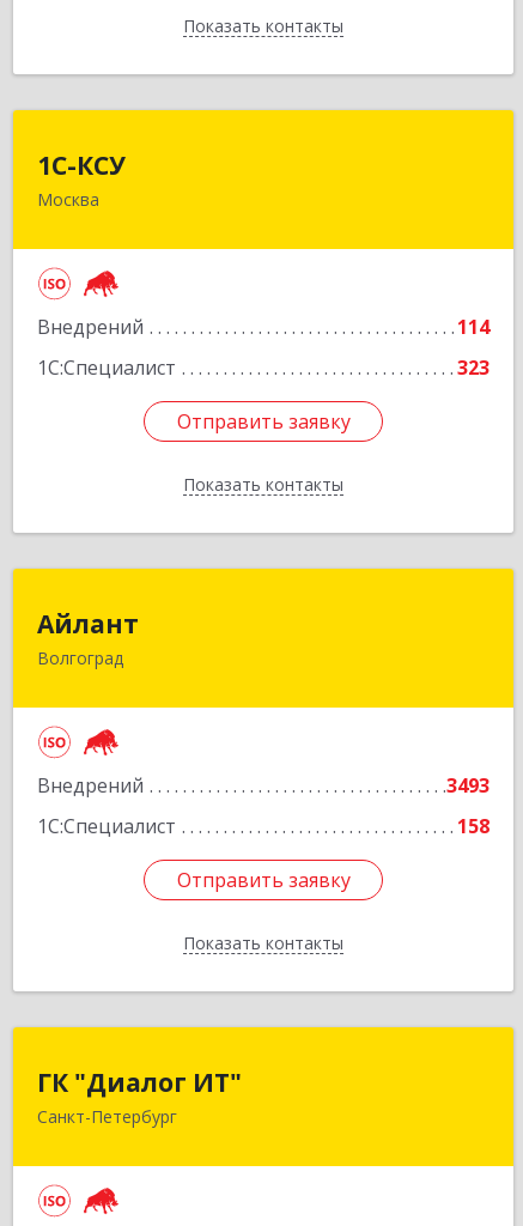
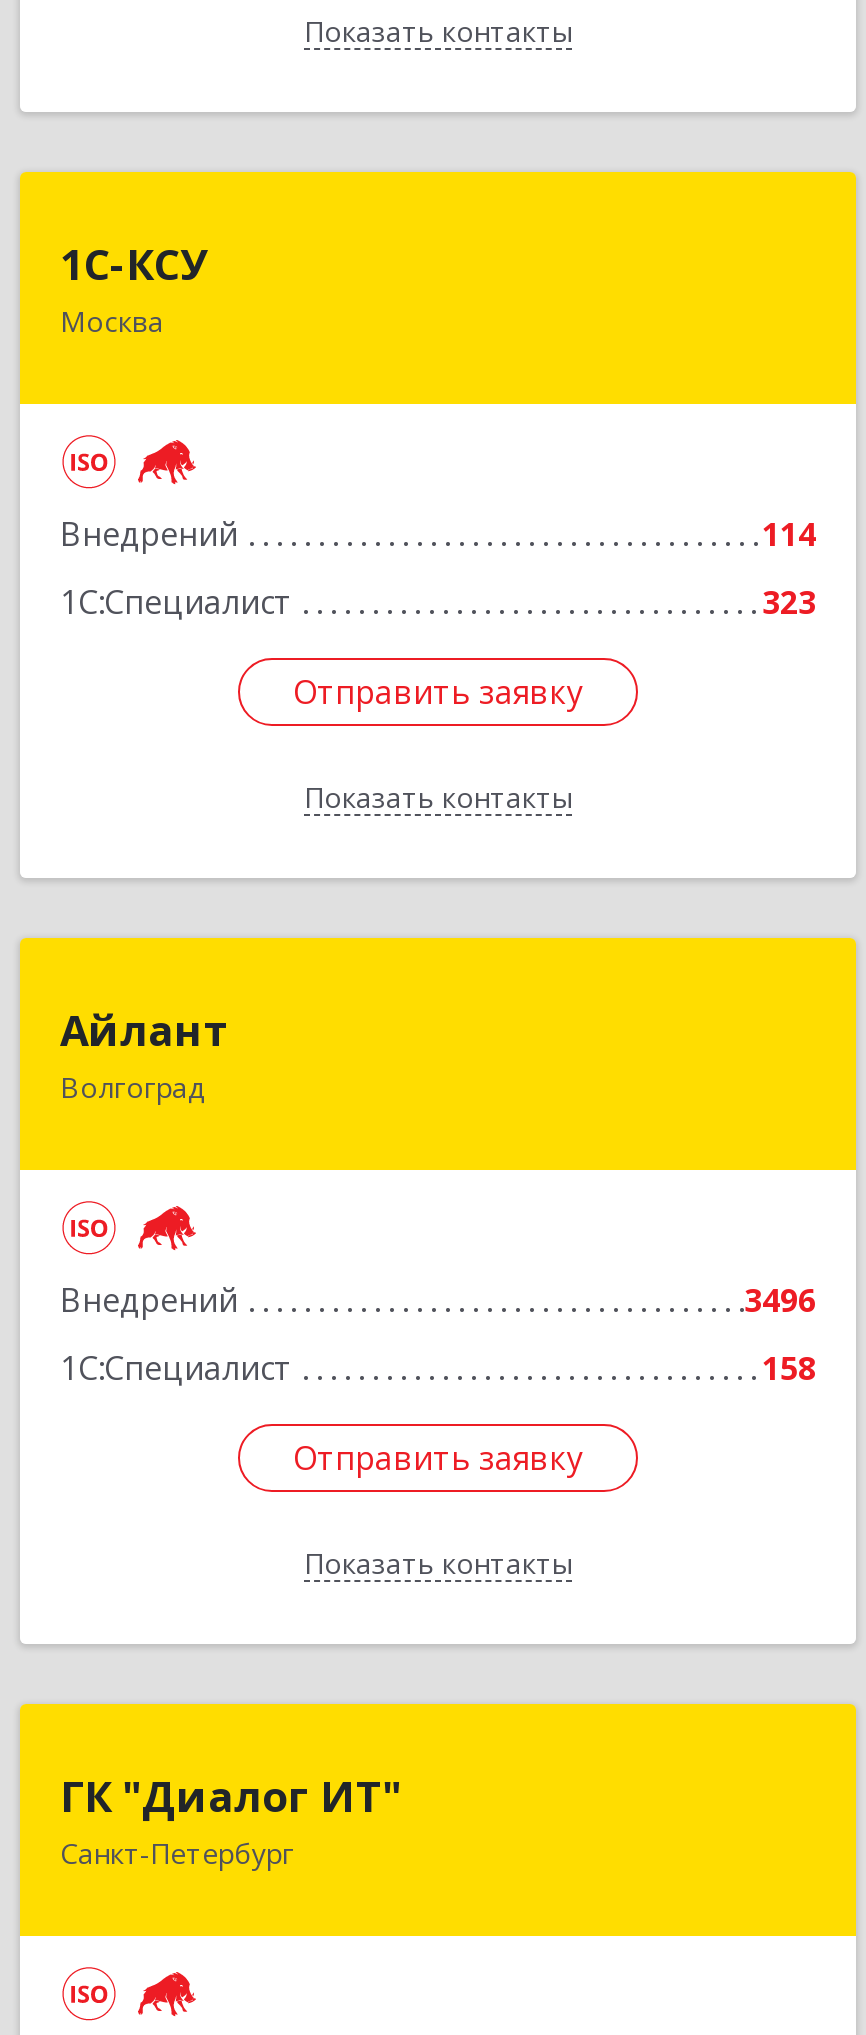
- 3493
+ 3496
